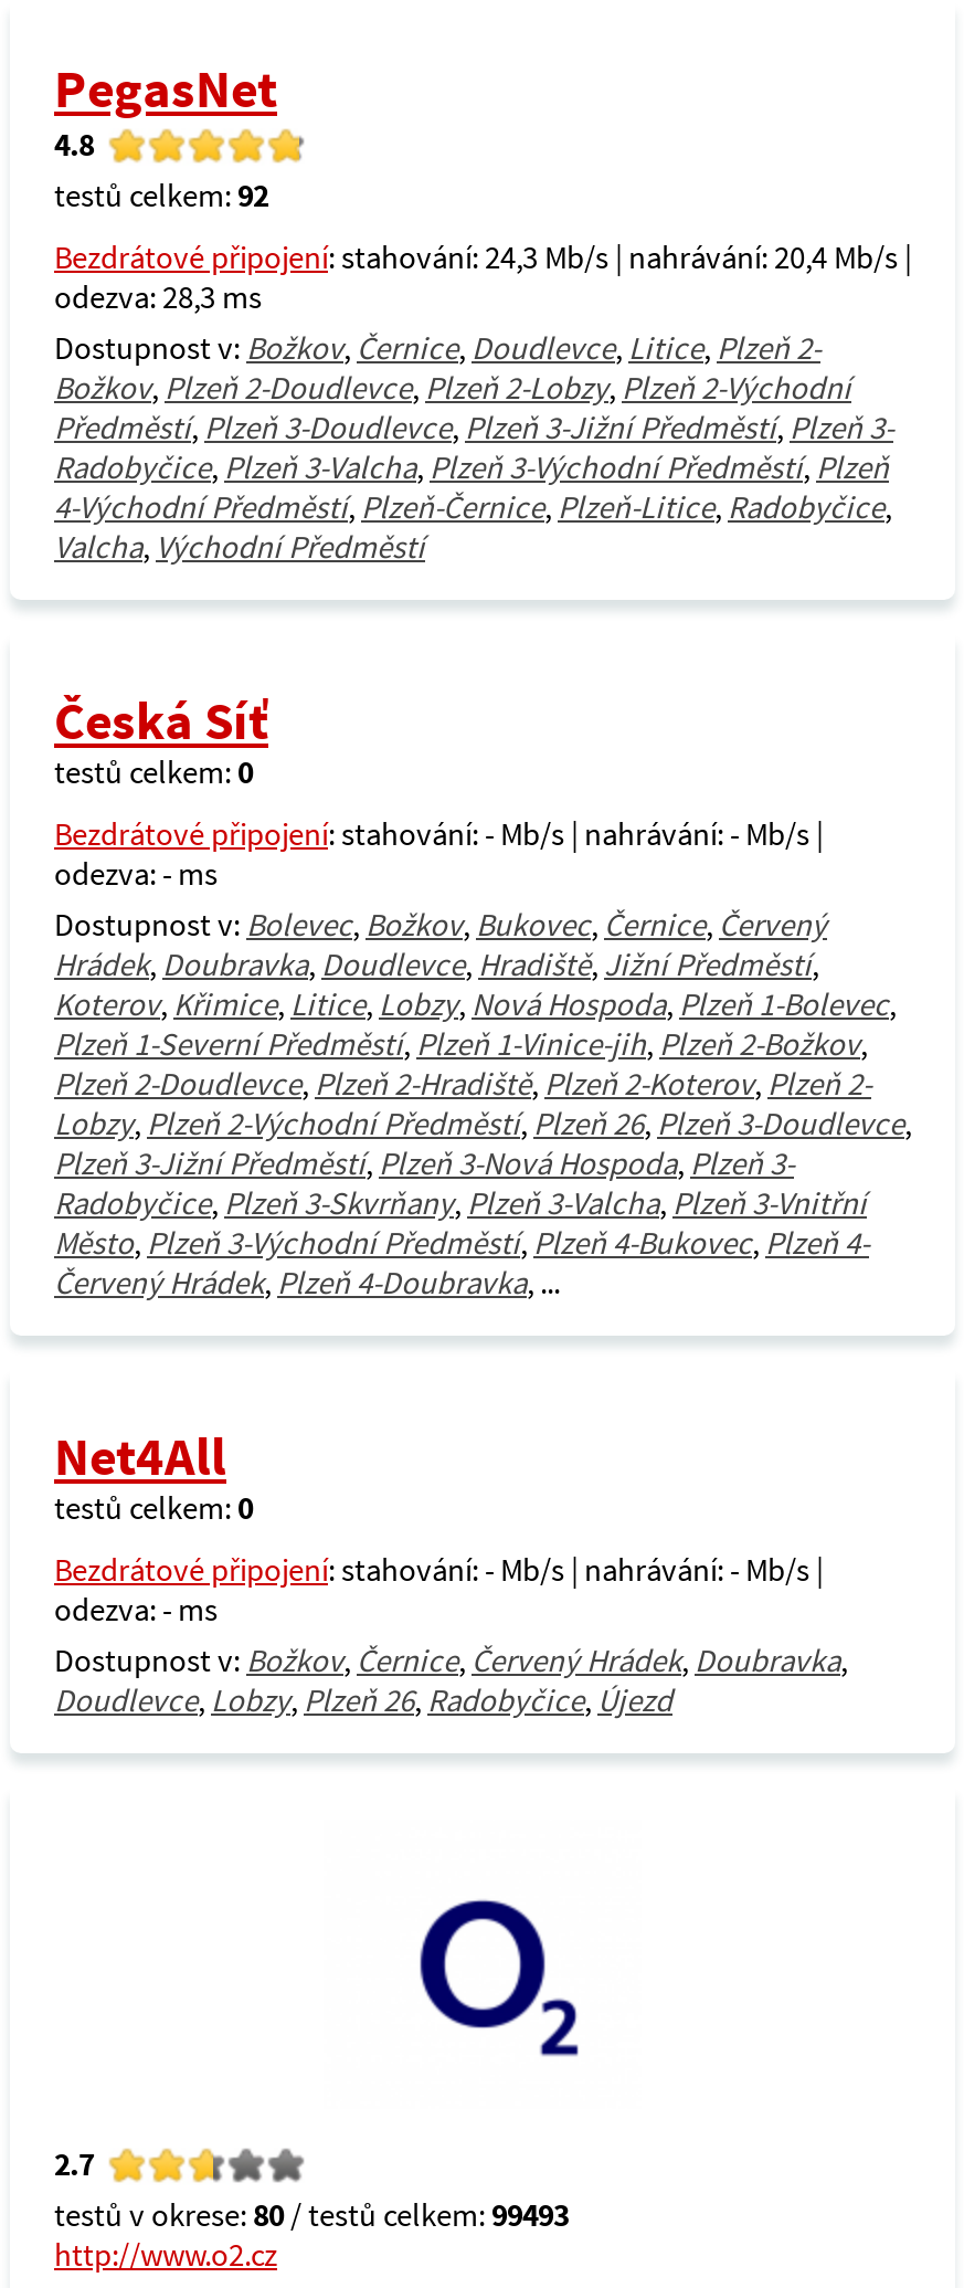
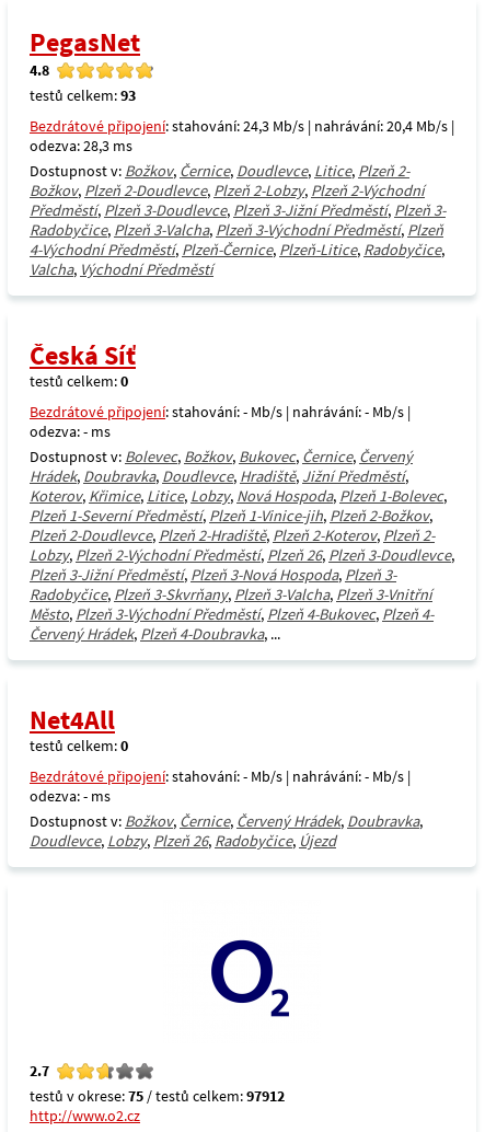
- testů celkem: 92
+ testů celkem: 93

- testů v okrese: 80 / testů celkem: 99493
+ testů v okrese: 75 / testů celkem: 97912
